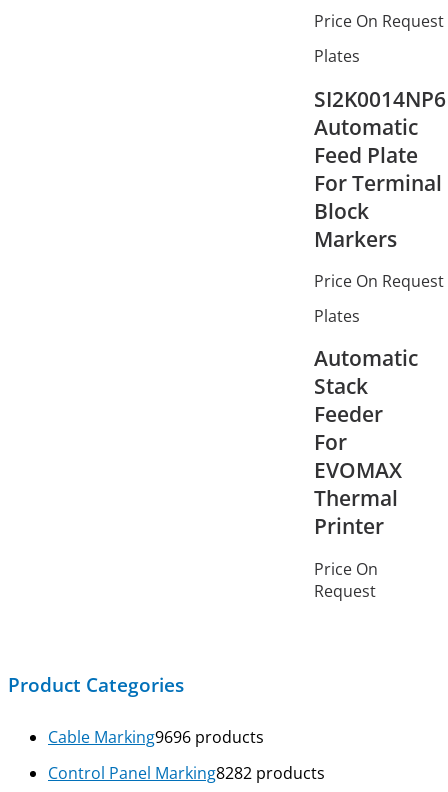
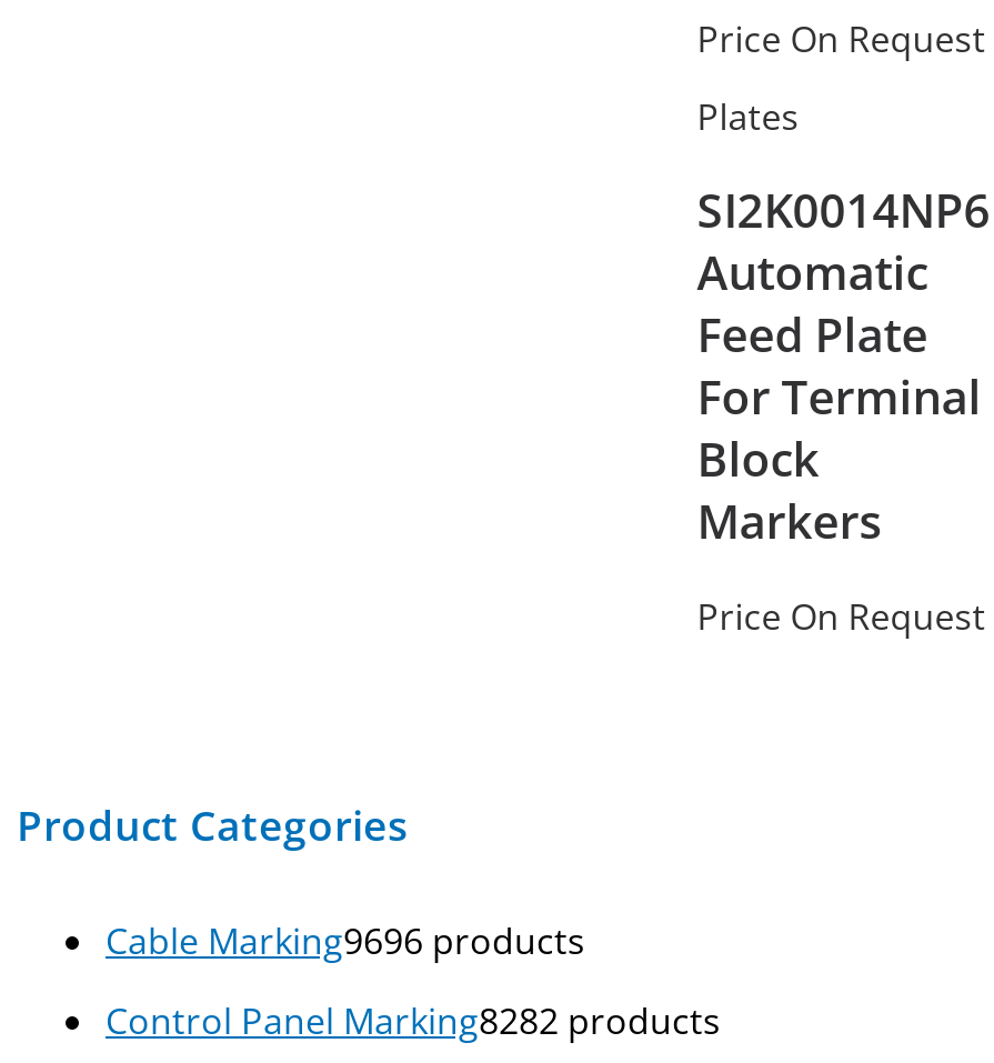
- Plates
- Automatic
- Stack
- Feeder
- For
- EVOMAX
- Thermal
- Printer
- Price On
- Request
